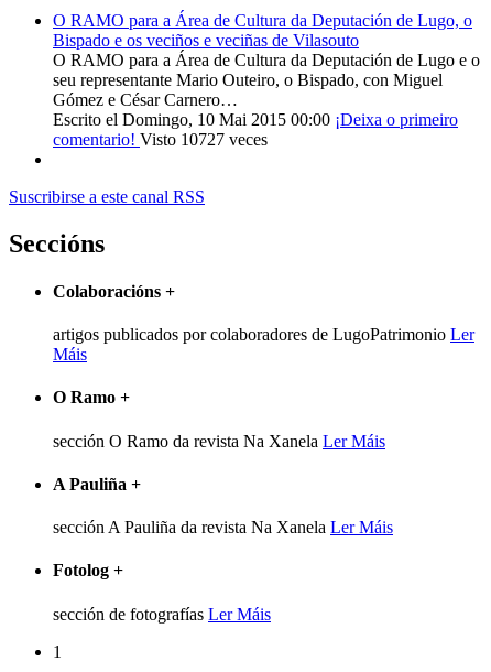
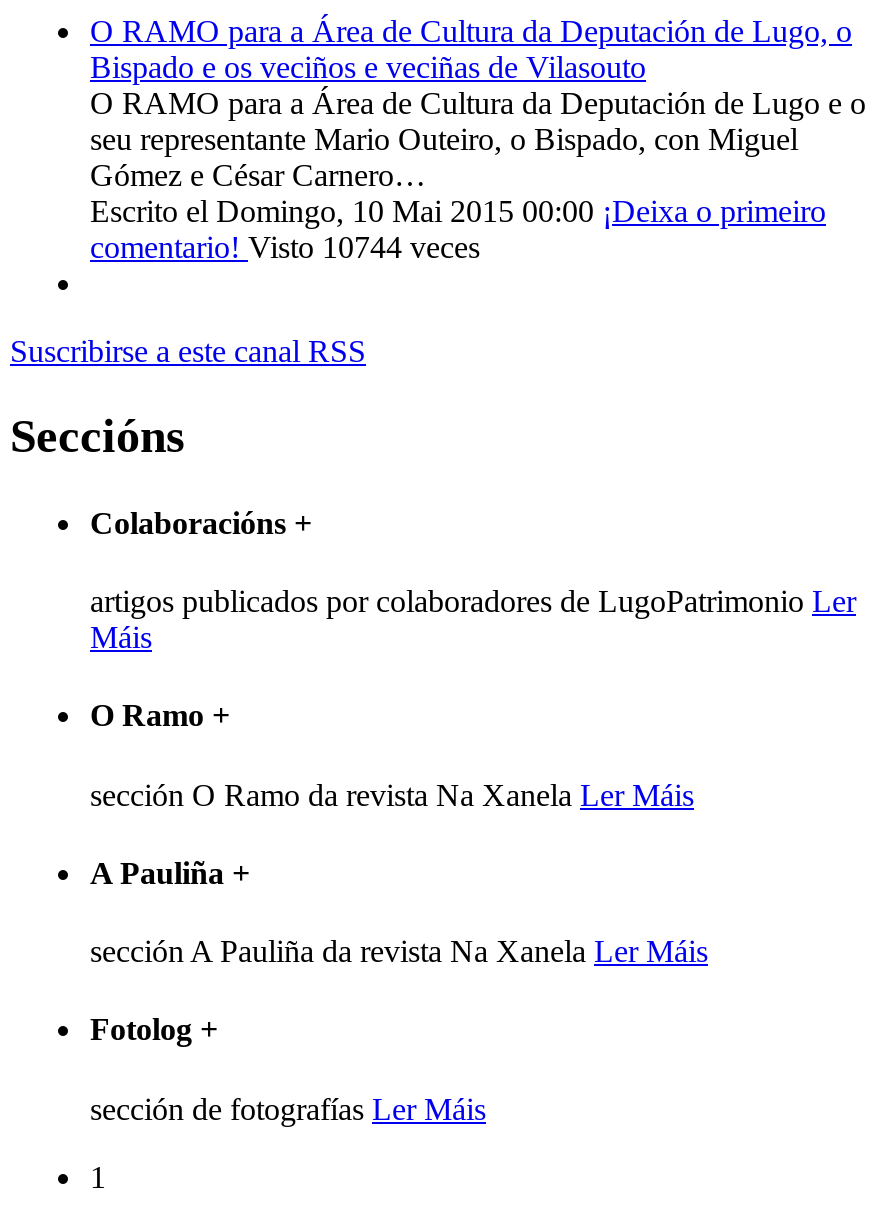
- comentario! Visto 10727 veces
+ comentario! Visto 10744 veces
